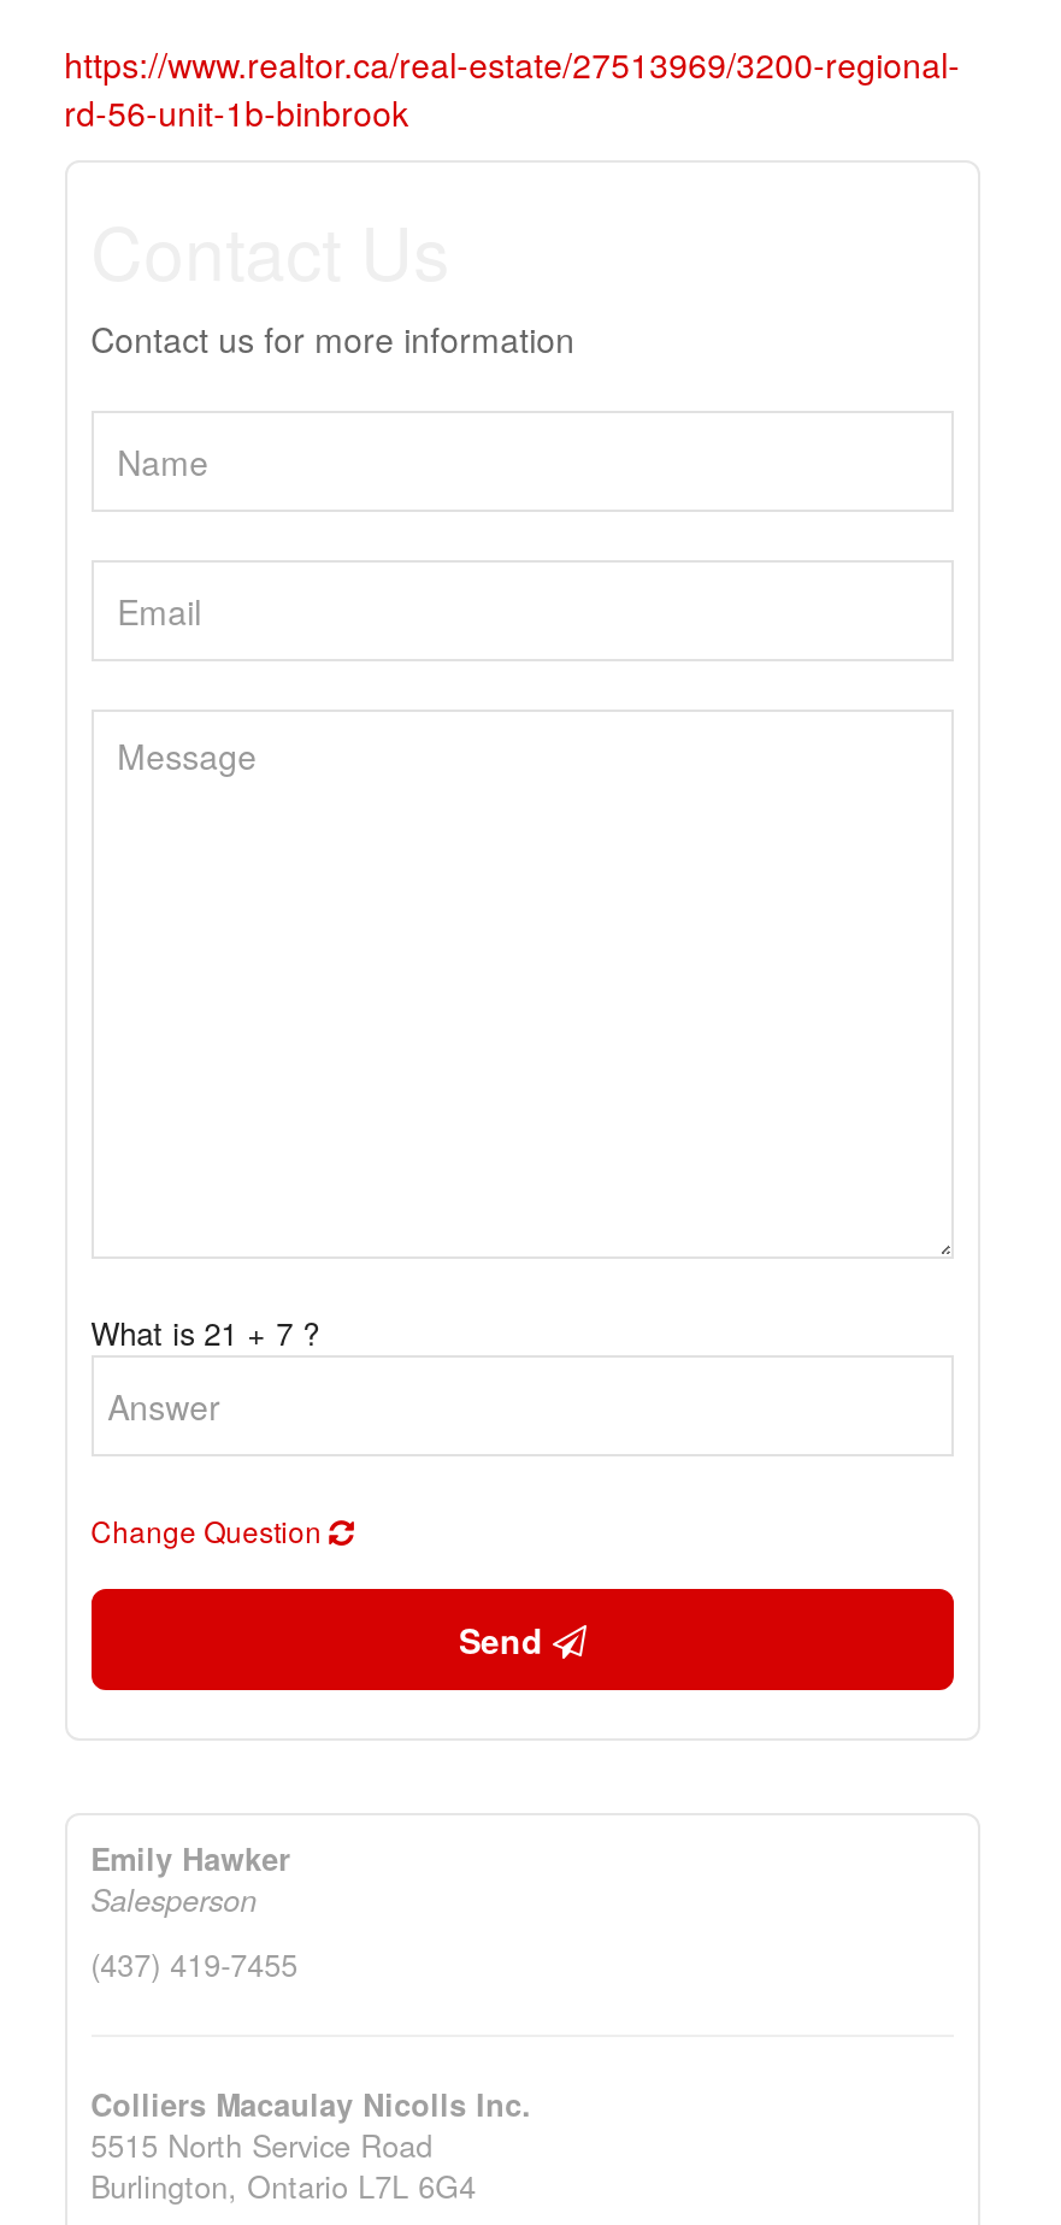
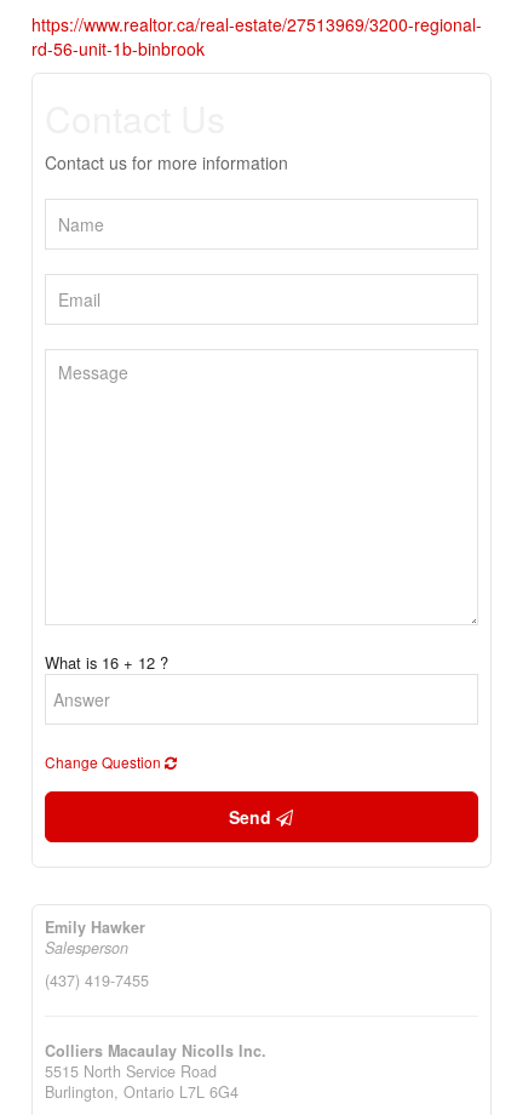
- What is 21 + 7 ?
+ What is 16 + 12 ?
